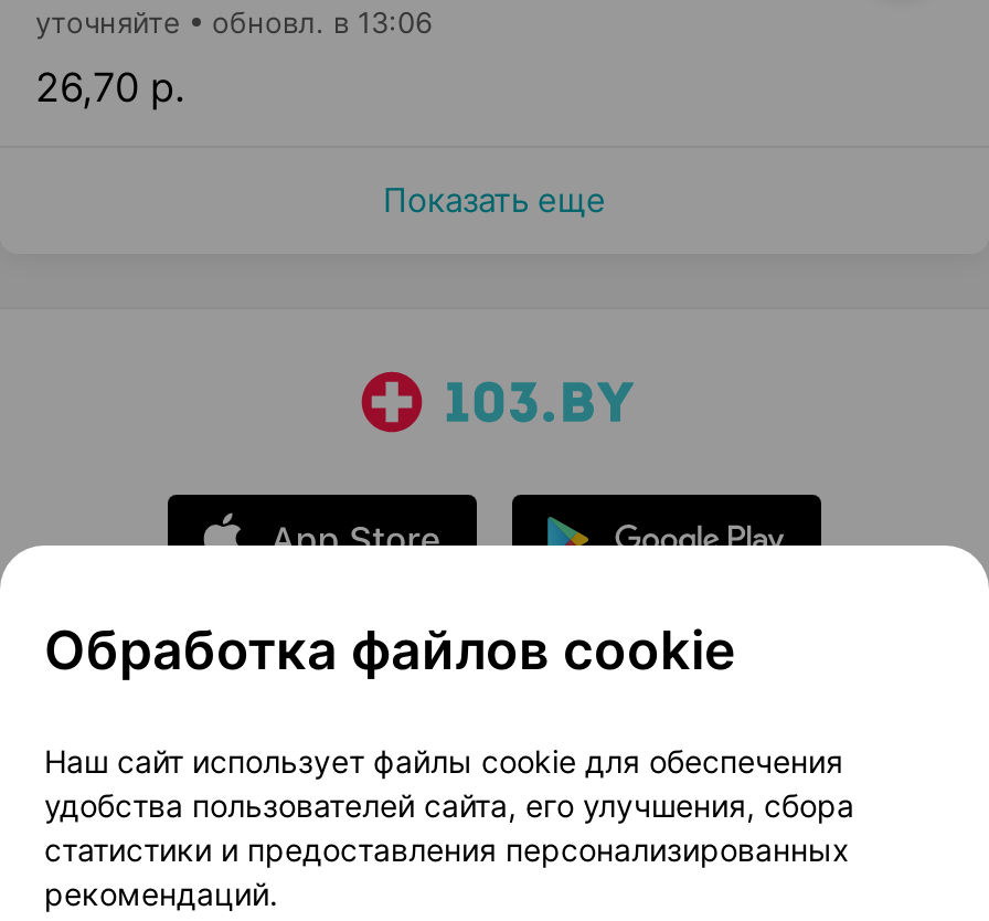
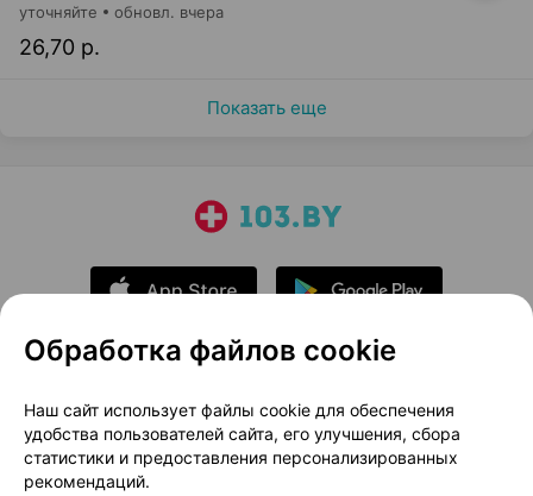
- обновл. в 13:06
+ обновл. вчера
